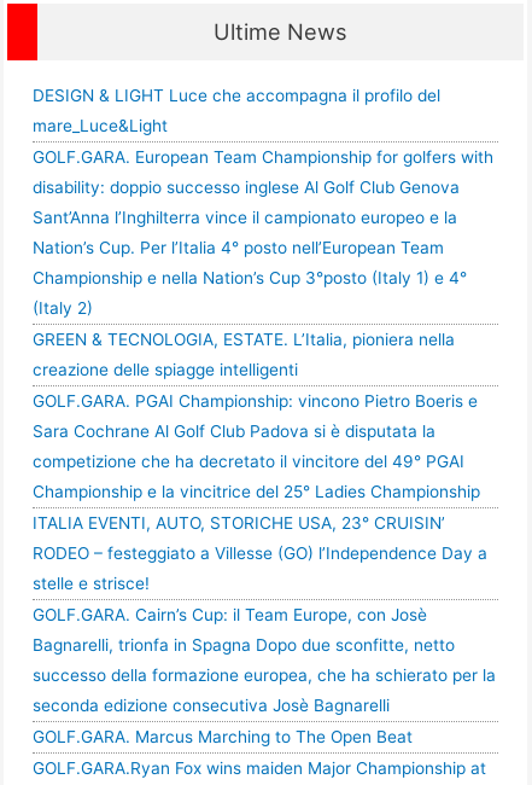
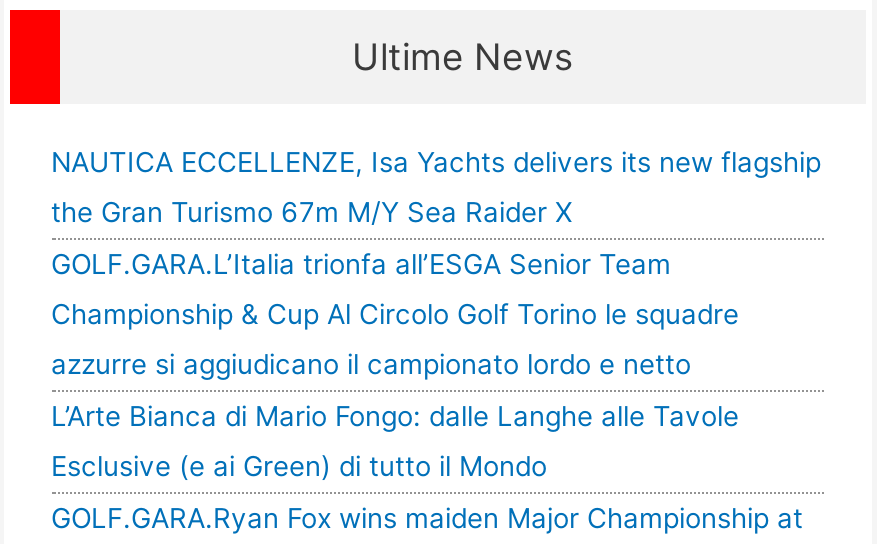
- DESIGN & LIGHT Luce che accompagna il profilo del
- mare_Luce&Light
- GOLF.GARA. European Team Championship for golfers with
- disability: doppio successo inglese Al Golf Club Genova
- Sant’Anna l’Inghilterra vince il campionato europeo e la
- Nation’s Cup. Per l’Italia 4° posto nell’European Team
- Championship e nella Nation’s Cup 3°posto (Italy 1) e 4°
- (Italy 2)
- GREEN & TECNOLOGIA, ESTATE. L’Italia, pioniera nella
- creazione delle spiagge intelligenti
- GOLF.GARA. PGAI Championship: vincono Pietro Boeris e
- Sara Cochrane Al Golf Club Padova si è disputata la
- competizione che ha decretato il vincitore del 49° PGAI
- Championship e la vincitrice del 25° Ladies Championship
- ITALIA EVENTI, AUTO, STORICHE USA, 23° CRUISIN’
- RODEO – festeggiato a Villesse (GO) l’Independence Day a
- stelle e strisce!
- GOLF.GARA. Cairn’s Cup: il Team Europe, con Josè
- Bagnarelli, trionfa in Spagna Dopo due sconfitte, netto
- successo della formazione europea, che ha schierato per la
- seconda edizione consecutiva Josè Bagnarelli
- GOLF.GARA. Marcus Marching to The Open Beat
+ NAUTICA ECCELLENZE, Isa Yachts delivers its new flagship
+ the Gran Turismo 67m M/Y Sea Raider X
+ GOLF.GARA.L’Italia trionfa all’ESGA Senior Team
+ Championship & Cup Al Circolo Golf Torino le squadre
+ azzurre si aggiudicano il campionato lordo e netto
+ L’Arte Bianca di Mario Fongo: dalle Langhe alle Tavole
+ Esclusive (e ai Green) di tutto il Mondo
